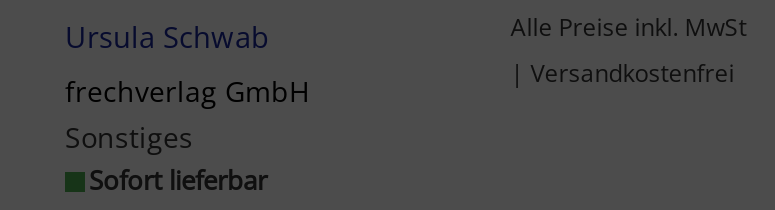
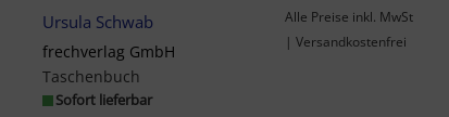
- Sonstiges
+ Taschenbuch
